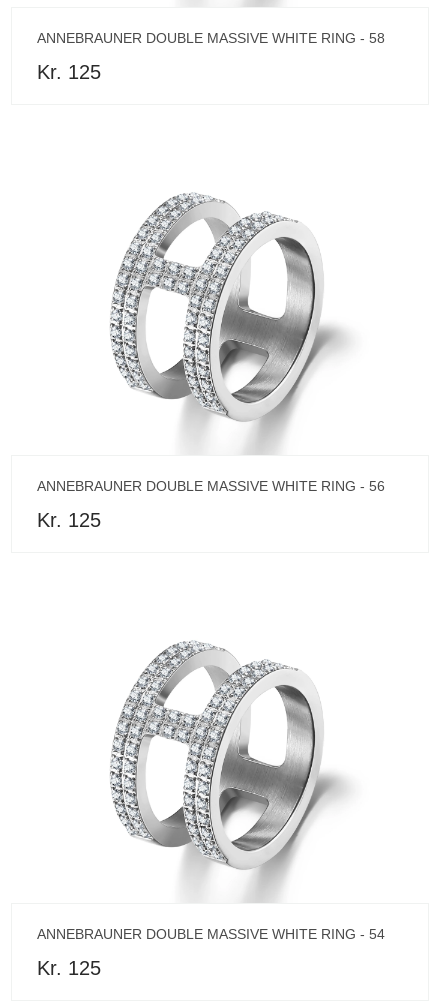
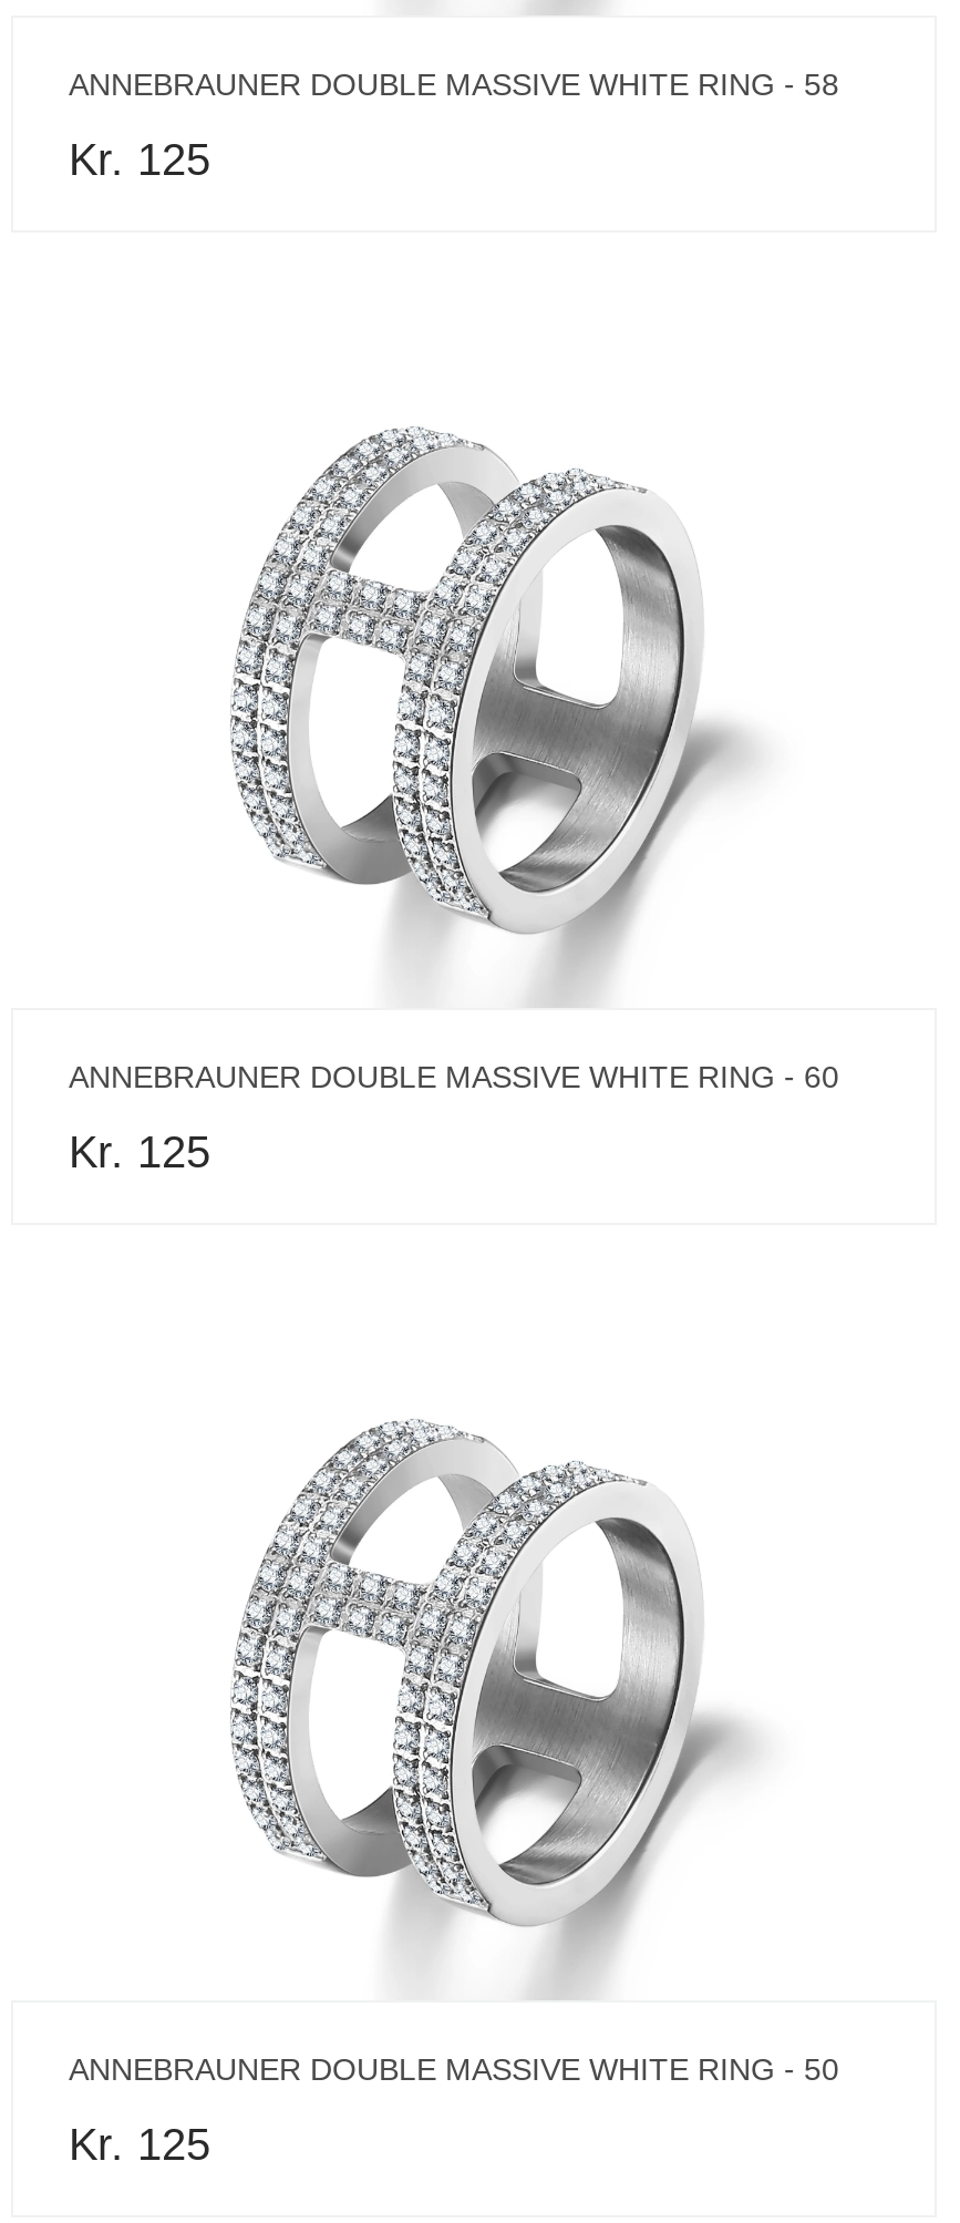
- ANNEBRAUNER DOUBLE MASSIVE WHITE RING - 56
+ ANNEBRAUNER DOUBLE MASSIVE WHITE RING - 60

- ANNEBRAUNER DOUBLE MASSIVE WHITE RING - 54
+ ANNEBRAUNER DOUBLE MASSIVE WHITE RING - 50
